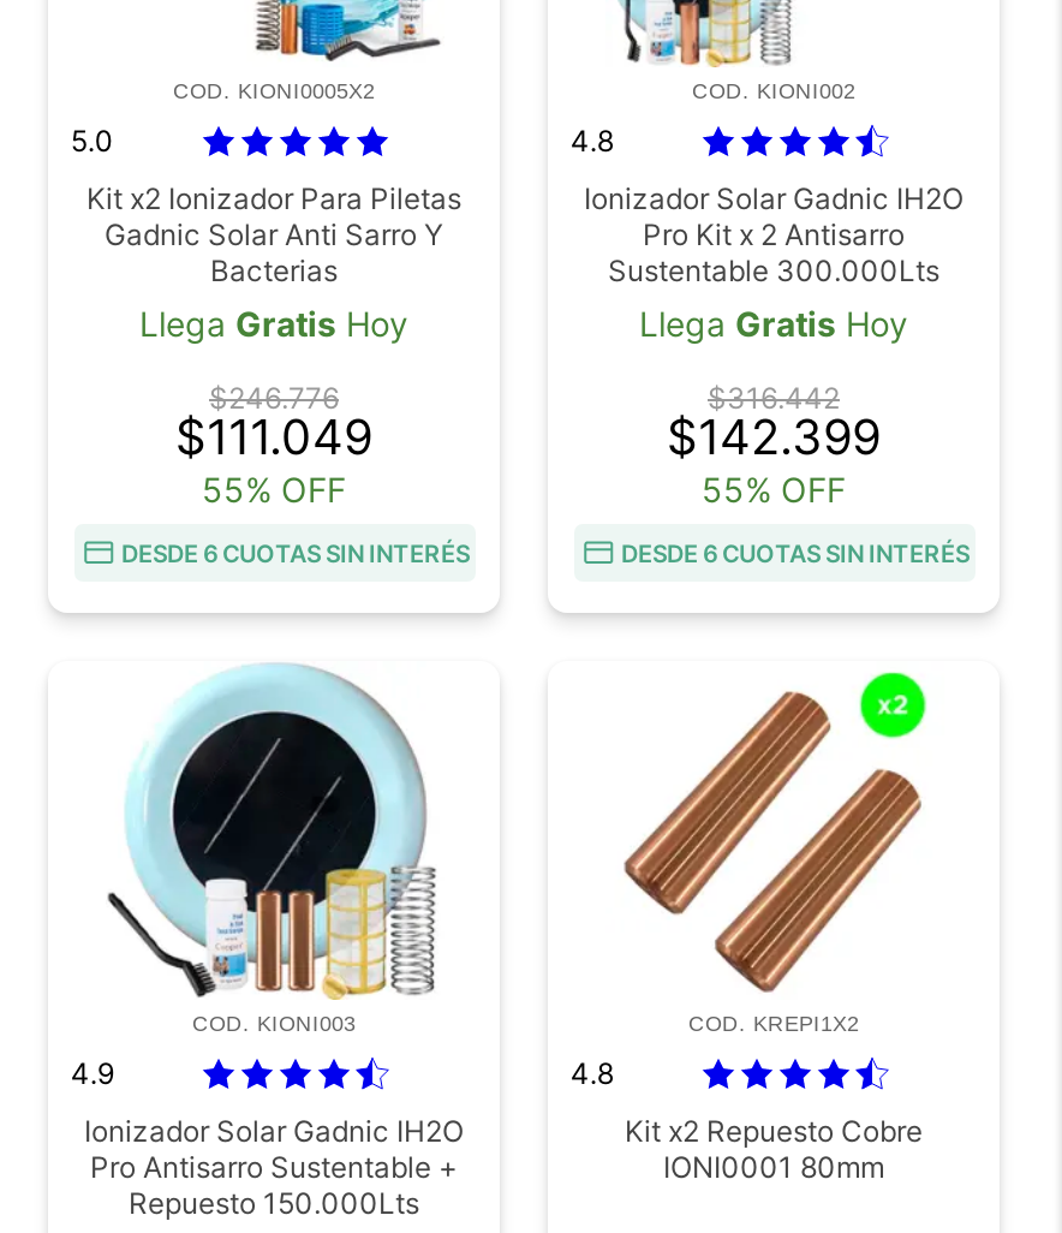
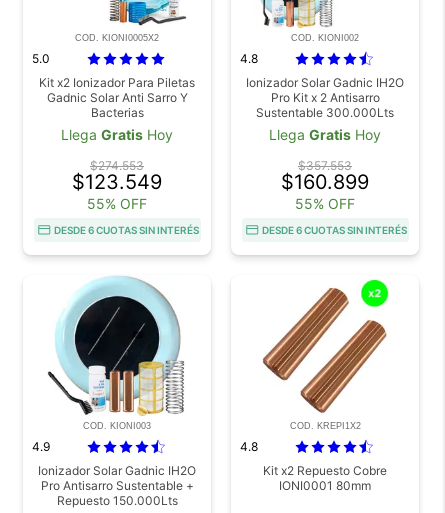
- $246.776
+ $274.553

- $316.442
+ $357.553

- $111.049
+ $123.549

- $142.399
+ $160.899
